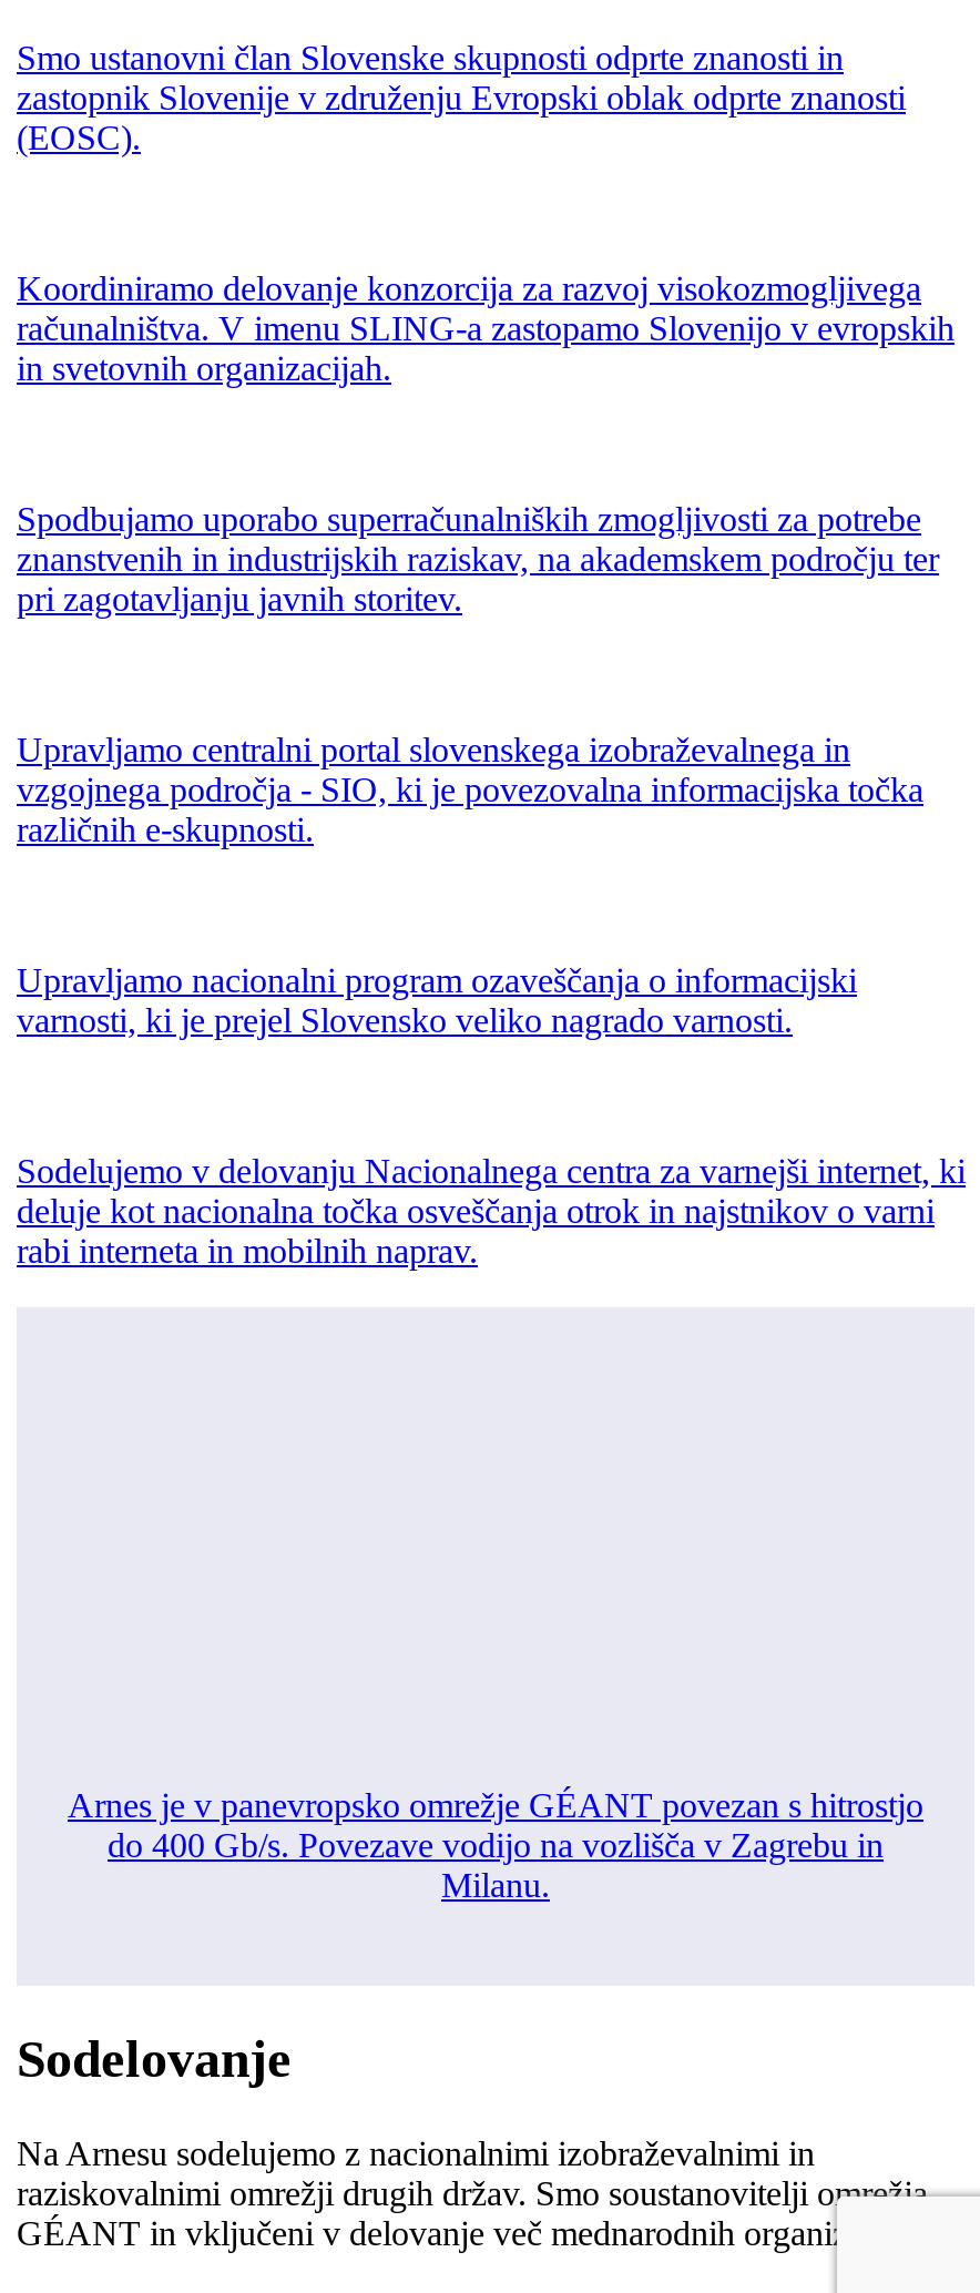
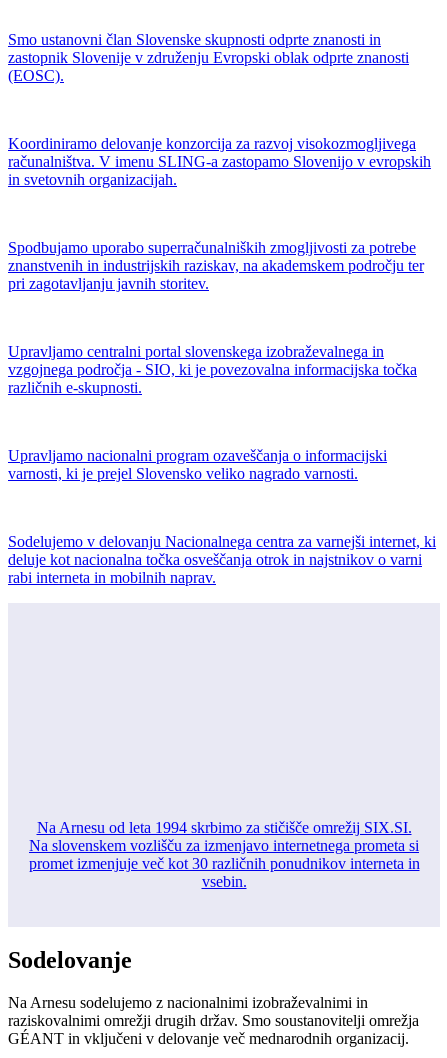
- Arnes je v panevropsko omrežje GÉANT povezan s hitrostjo
- do 400 Gb/s. Povezave vodijo na vozlišča v Zagrebu in
- Milanu.
+ Na Arnesu od leta 1994 skrbimo za stičišče omrežij SIX.SI.
+ Na slovenskem vozlišču za izmenjavo internetnega prometa si
+ promet izmenjuje več kot 30 različnih ponudnikov interneta in
+ vsebin.
